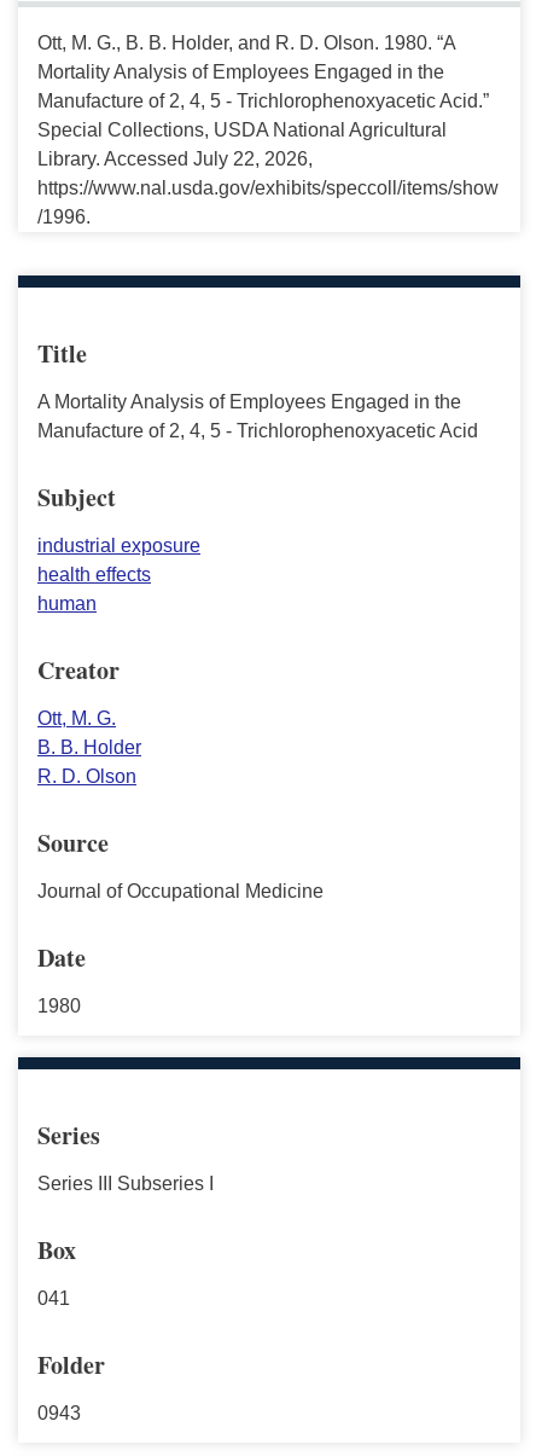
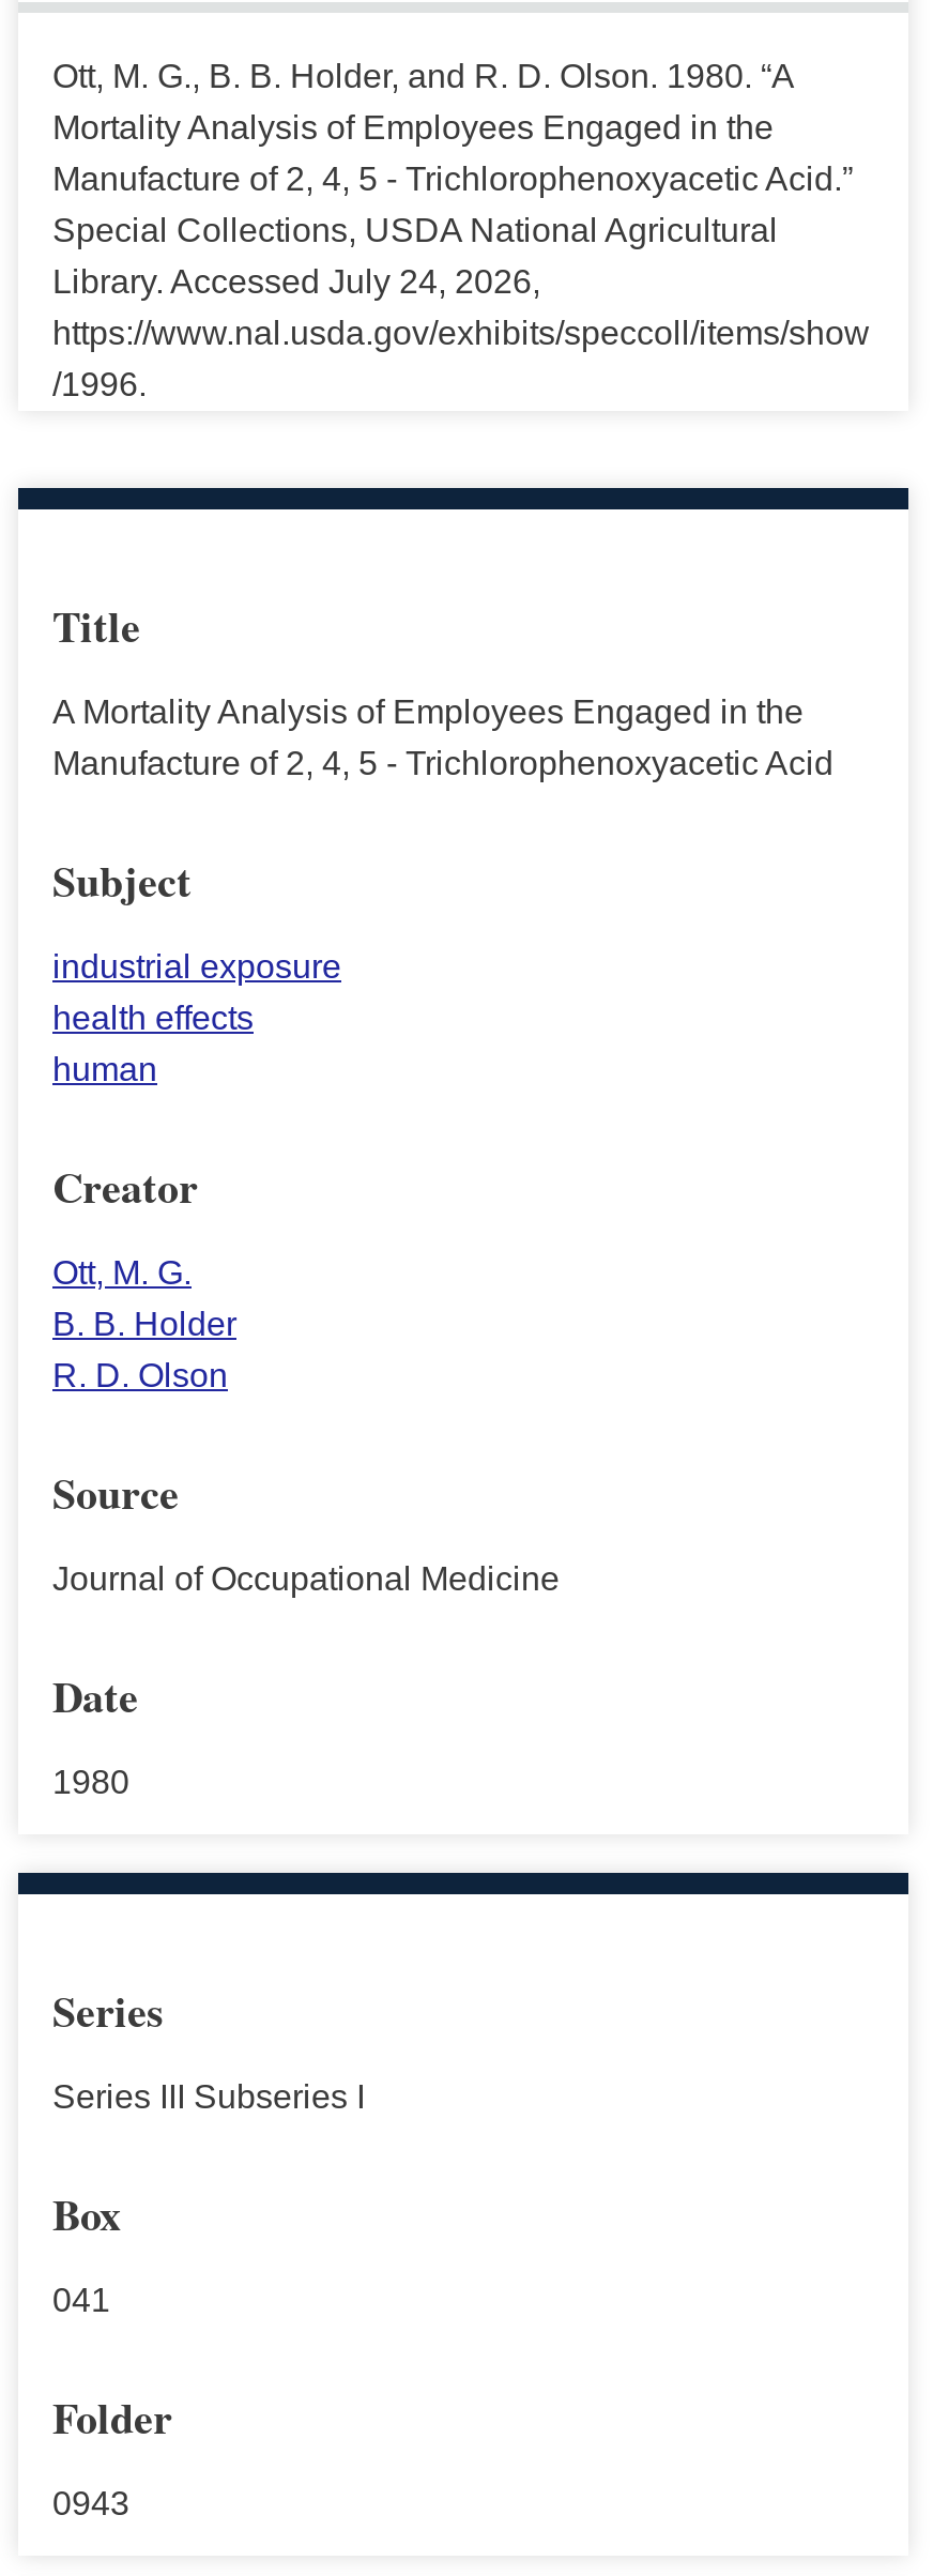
- Library. Accessed July 22, 2026,
+ Library. Accessed July 24, 2026,
